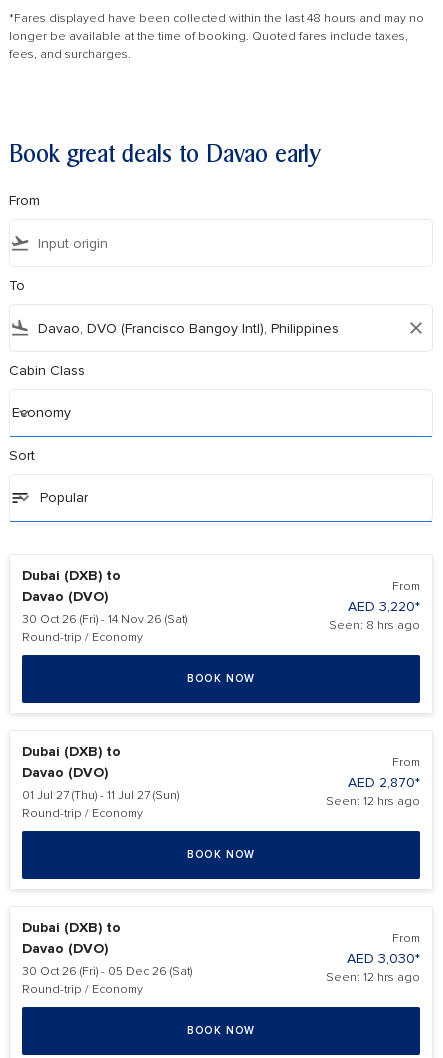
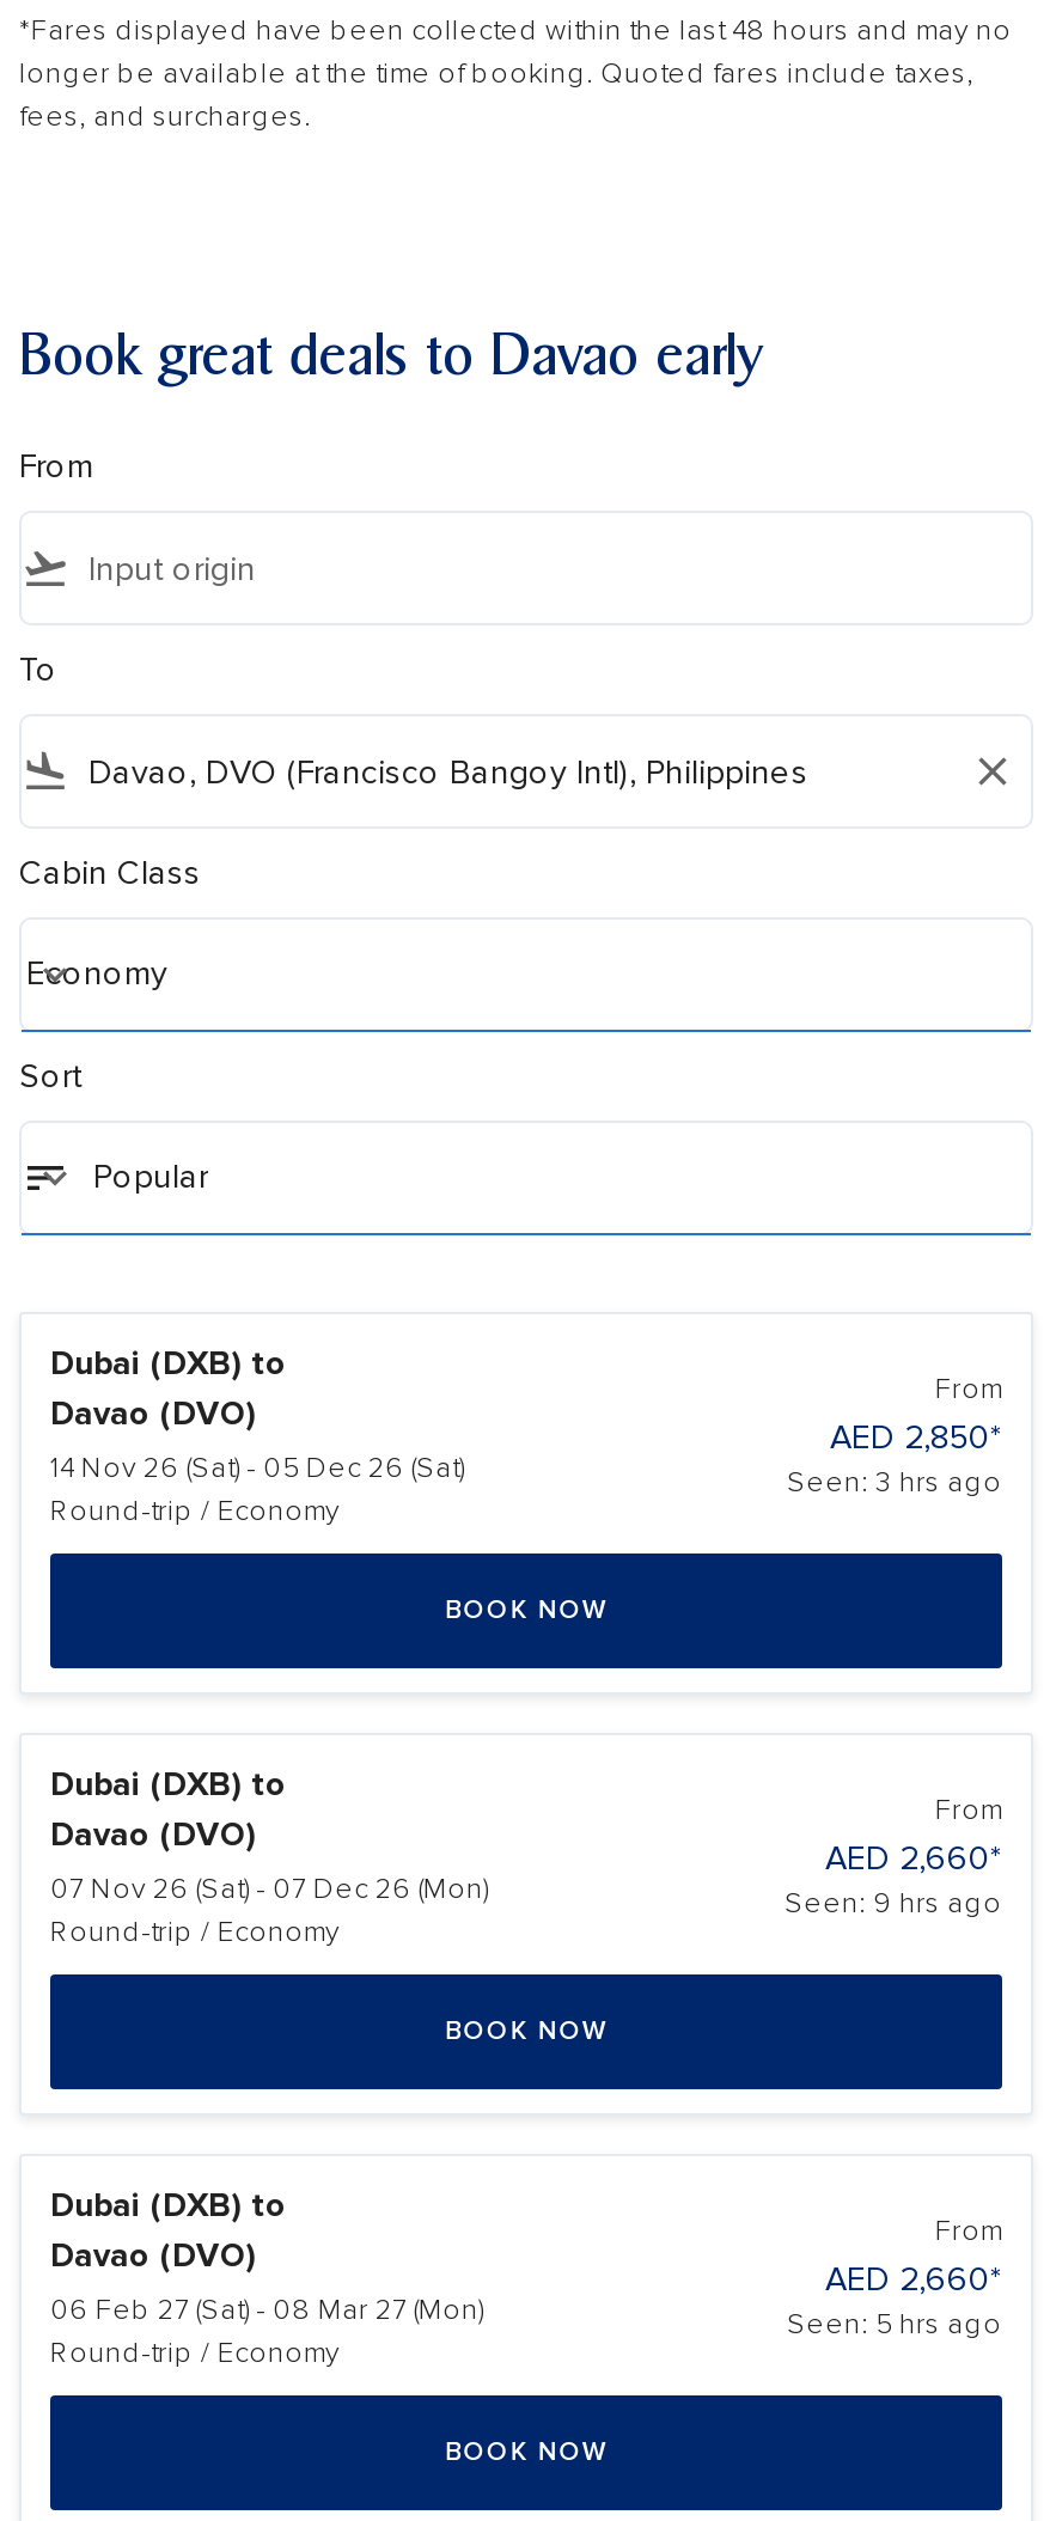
- AED 3,220*
+ AED 2,850*

- 30 Oct 26 (Fri) - 14 Nov 26 (Sat)
+ 14 Nov 26 (Sat) - 05 Dec 26 (Sat)

- Seen: 8 hrs ago
+ Seen: 3 hrs ago

- AED 2,870*
+ AED 2,660*

- 01 Jul 27 (Thu) - 11 Jul 27 (Sun)
+ 07 Nov 26 (Sat) - 07 Dec 26 (Mon)

- Seen: 12 hrs ago
+ Seen: 9 hrs ago

- AED 3,030*
+ AED 2,660*

- 30 Oct 26 (Fri) - 05 Dec 26 (Sat)
+ 06 Feb 27 (Sat) - 08 Mar 27 (Mon)

- Seen: 12 hrs ago
+ Seen: 5 hrs ago
